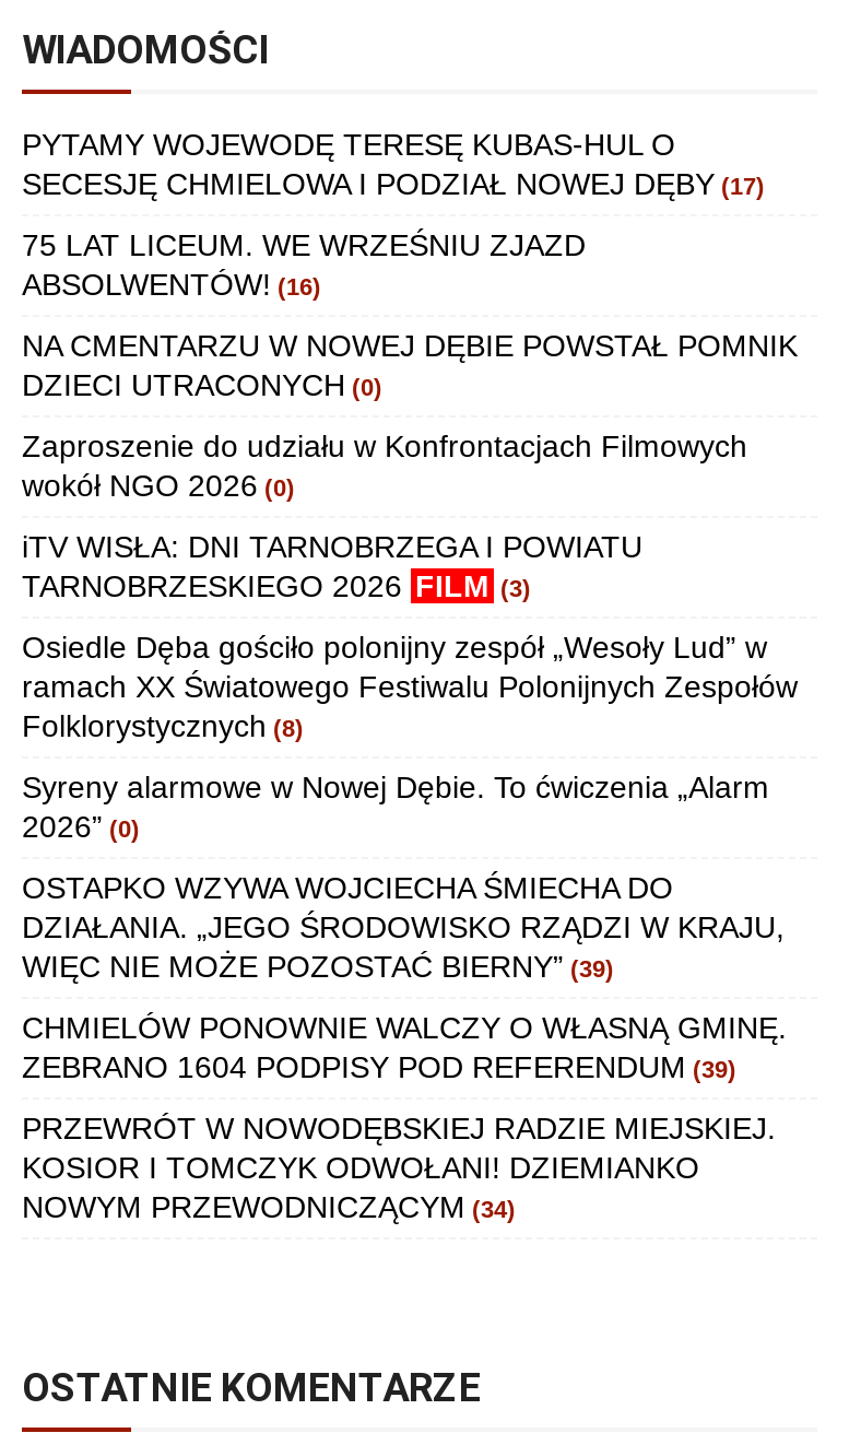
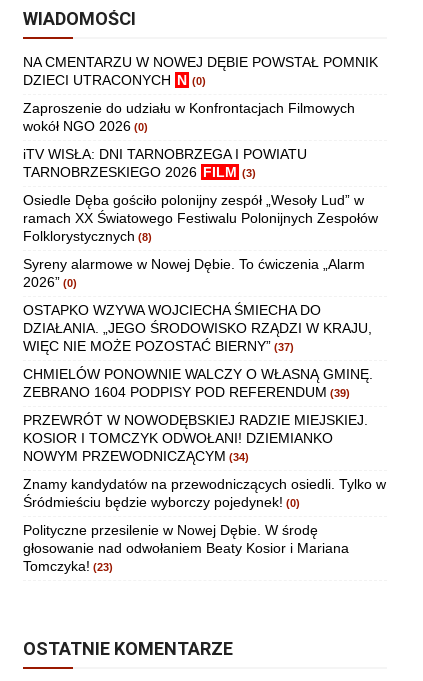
- PYTAMY WOJEWODĘ TERESĘ KUBAS-HUL O
- SECESJĘ CHMIELOWA I PODZIAŁ NOWEJ DĘBY (17)
- 75 LAT LICEUM. WE WRZEŚNIU ZJAZD
- ABSOLWENTÓW! (16)

moved up: NA CMENTARZU W NOWEJ DĘBIE POWSTAŁ POMNIK

- DZIECI UTRACONYCH (0)
+ DZIECI UTRACONYCH N (0)

moved up: Zaproszenie do udziału w Konfrontacjach Filmowych | wokół NGO 2026 (0) | iTV WISŁA: DNI TARNOBRZEGA I POWIATU | ... | OSTAPKO WZYWA WOJCIECHA ŚMIECHA DO | DZIAŁANIA. „JEGO ŚRODOWISKO RZĄDZI W KRAJU,

- WIĘC NIE MOŻE POZOSTAĆ BIERNY” (39)
+ WIĘC NIE MOŻE POZOSTAĆ BIERNY” (37)

moved up: CHMIELÓW PONOWNIE WALCZY O WŁASNĄ GMINĘ. | ZEBRANO 1604 PODPISY POD REFERENDUM (39) | PRZEWRÓT W NOWODĘBSKIEJ RADZIE MIEJSKIEJ. | KOSIOR I TOMCZYK ODWOŁANI! DZIEMIANKO | NOWYM PRZEWODNICZĄCYM (34)

+ Znamy kandydatów na przewodniczących osiedli. Tylko w
+ Śródmieściu będzie wyborczy pojedynek! (0)
+ Polityczne przesilenie w Nowej Dębie. W środę
+ głosowanie nad odwołaniem Beaty Kosior i Mariana
+ Tomczyka! (23)
